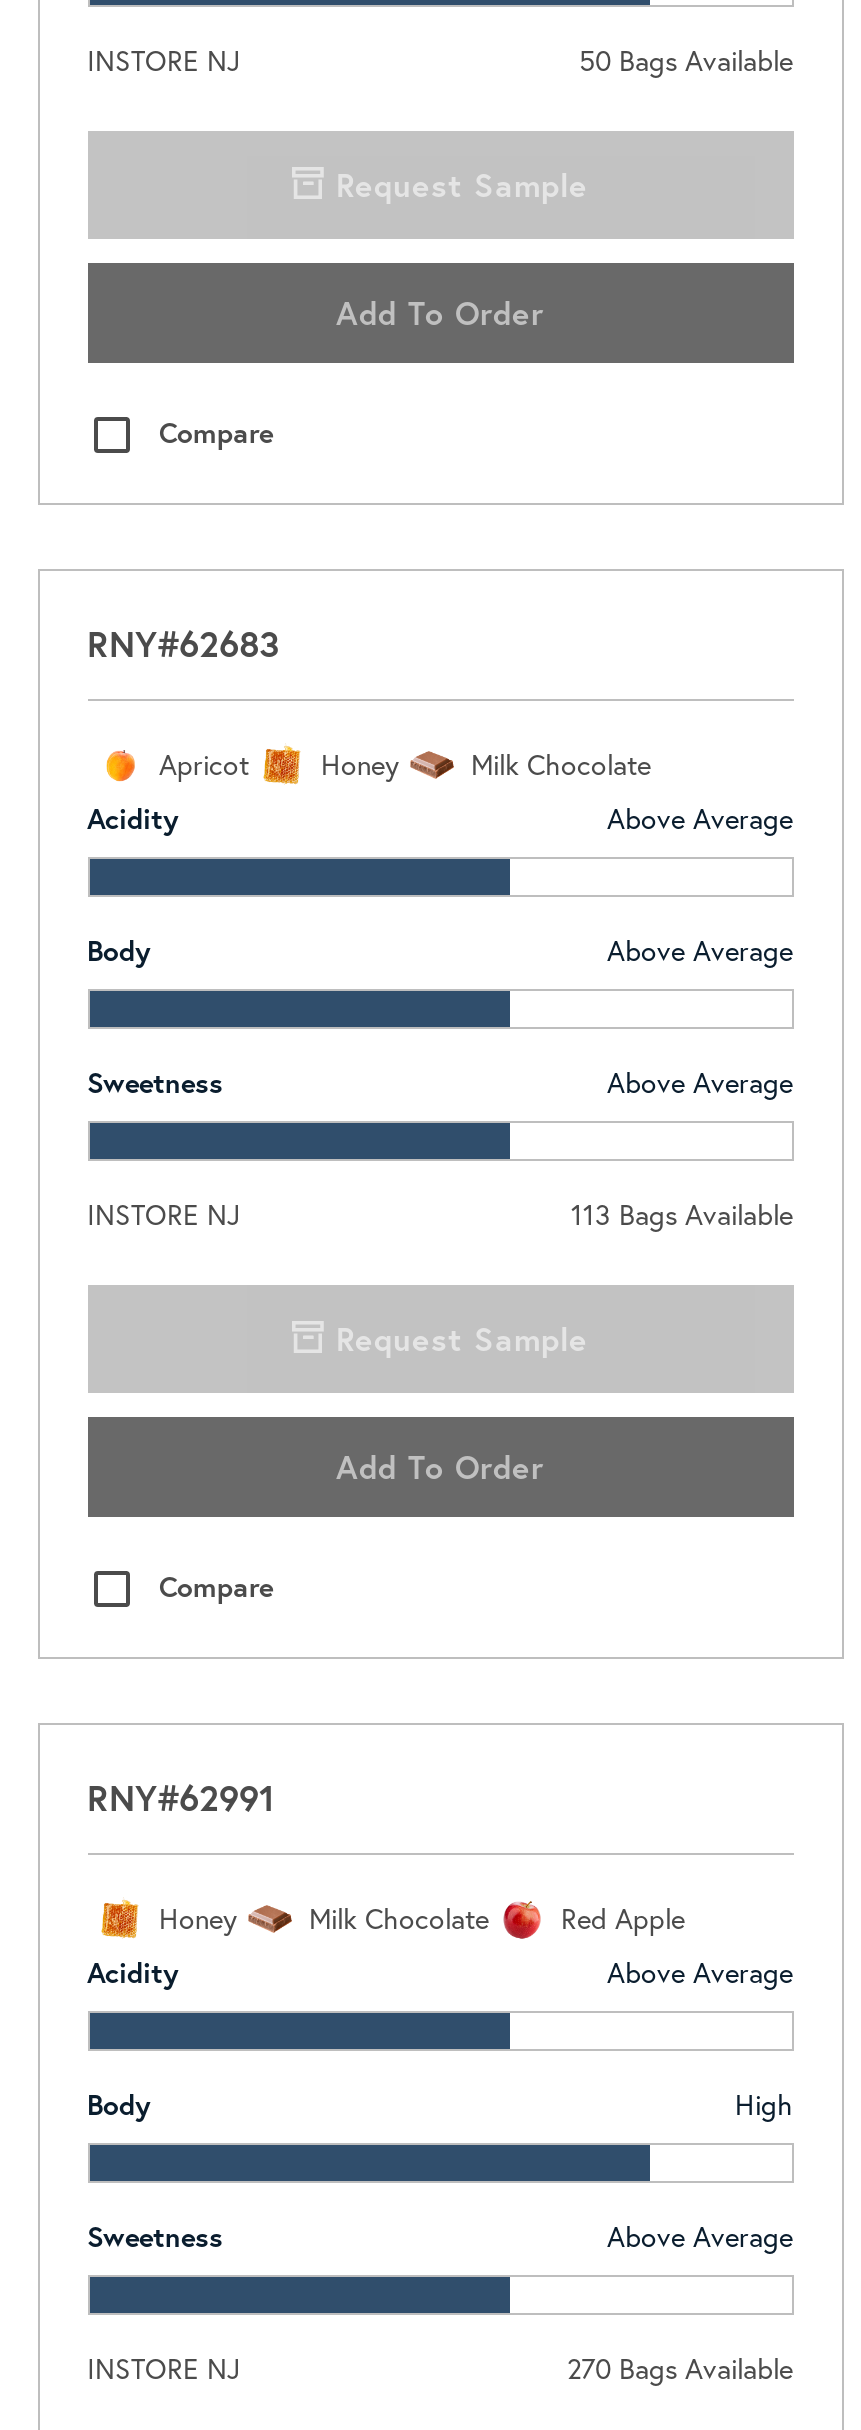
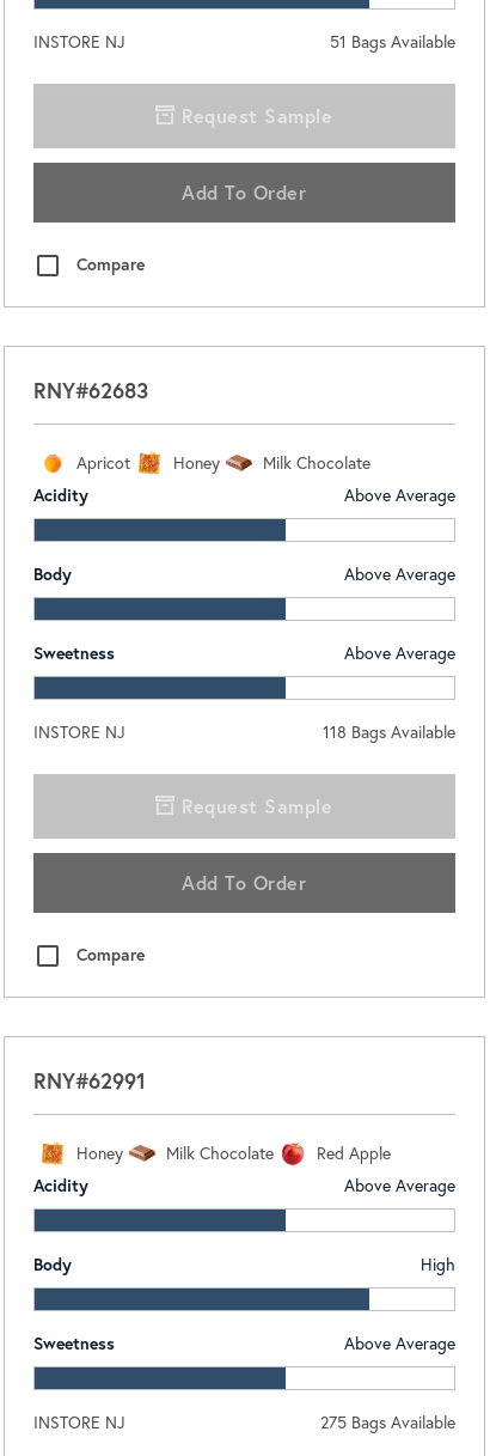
- 50 Bags Available
+ 51 Bags Available

- 113 Bags Available
+ 118 Bags Available

- 270 Bags Available
+ 275 Bags Available
